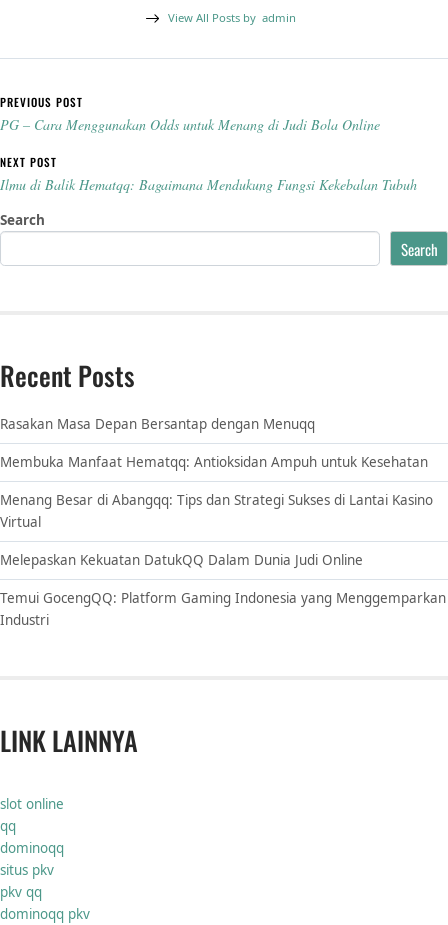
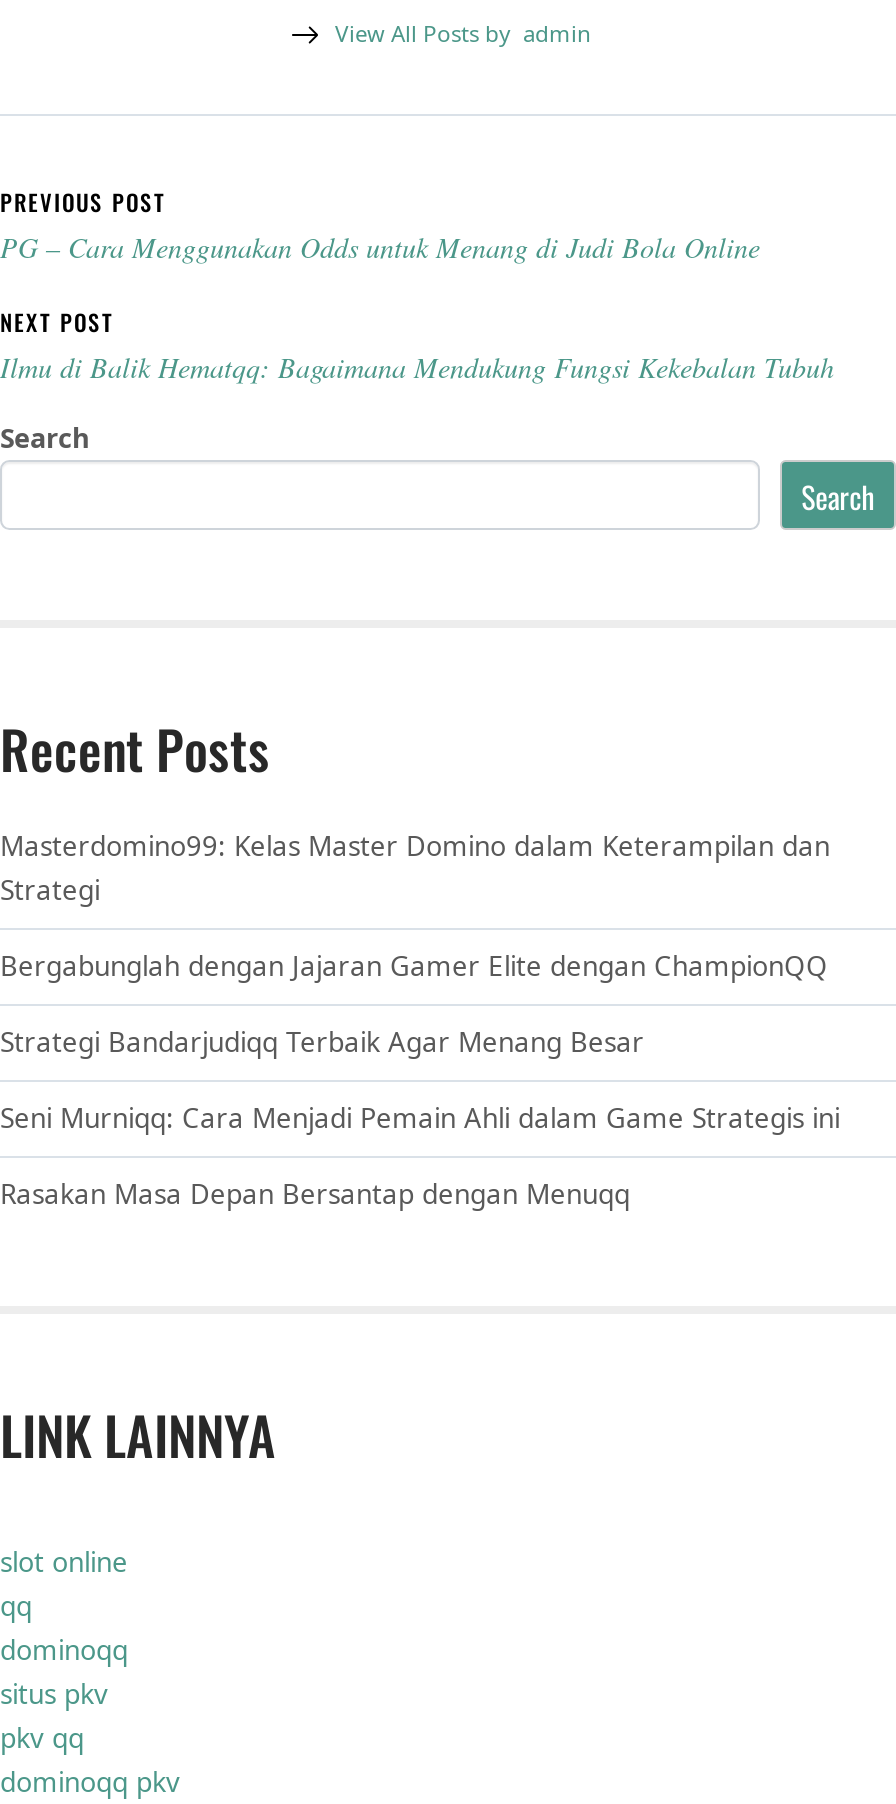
+ Masterdomino99: Kelas Master Domino dalam Keterampilan dan
+ Strategi
+ Bergabunglah dengan Jajaran Gamer Elite dengan ChampionQQ
+ Strategi Bandarjudiqq Terbaik Agar Menang Besar
+ Seni Murniqq: Cara Menjadi Pemain Ahli dalam Game Strategis ini

moved down: Rasakan Masa Depan Bersantap dengan Menuqq

- Membuka Manfaat Hematqq: Antioksidan Ampuh untuk Kesehatan
- Menang Besar di Abangqq: Tips dan Strategi Sukses di Lantai Kasino
- Virtual
- Melepaskan Kekuatan DatukQQ Dalam Dunia Judi Online
- Temui GocengQQ: Platform Gaming Indonesia yang Menggemparkan
- Industri
